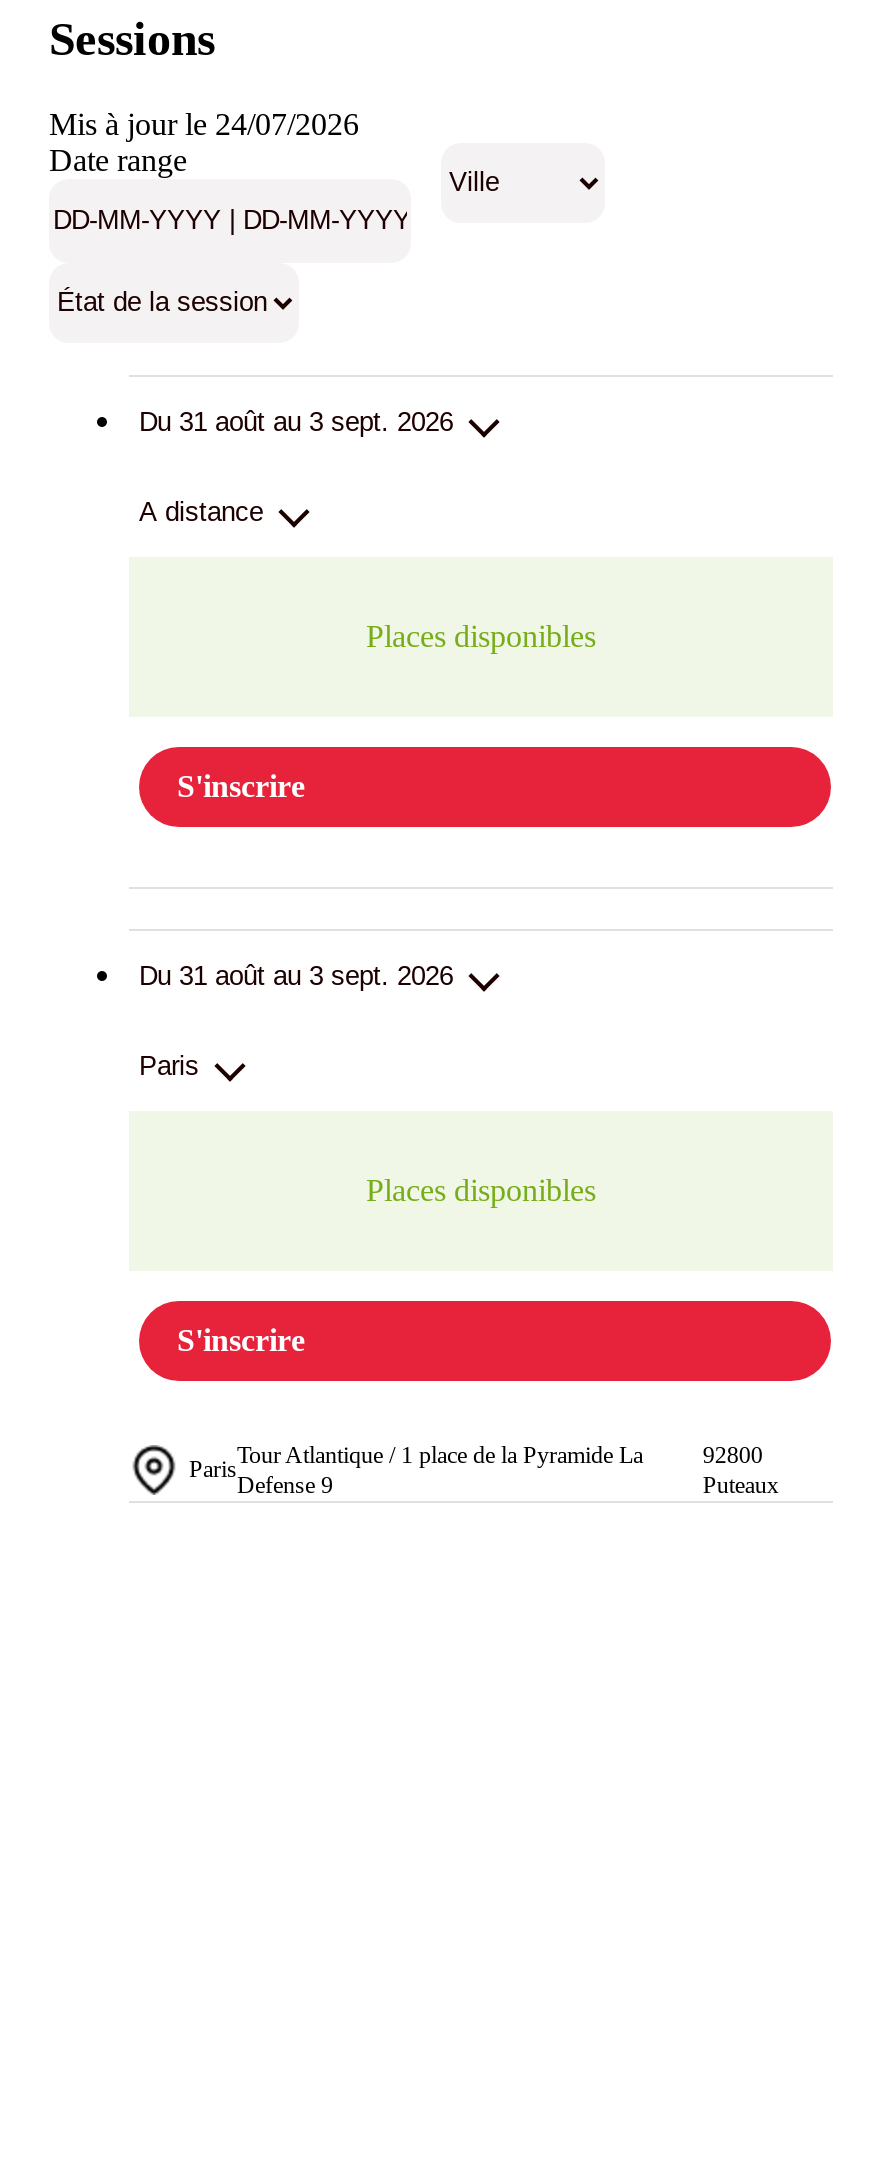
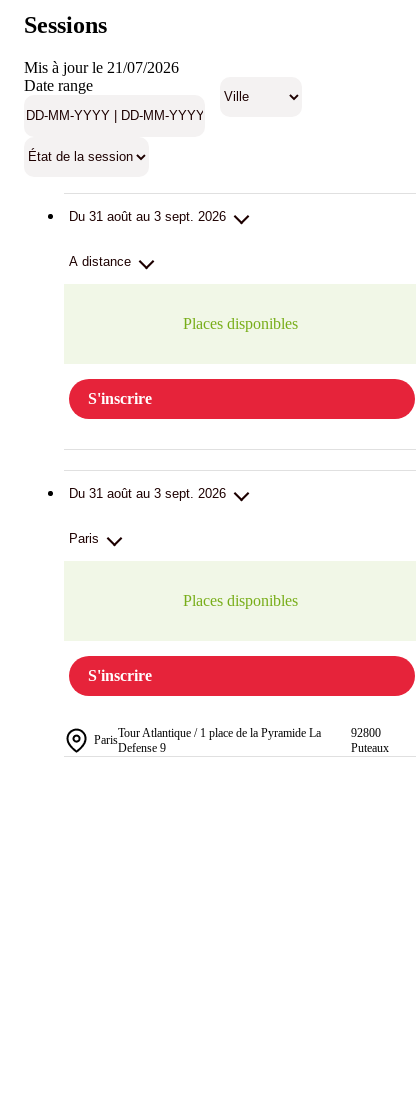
- Mis à jour le 24/07/2026
+ Mis à jour le 21/07/2026
